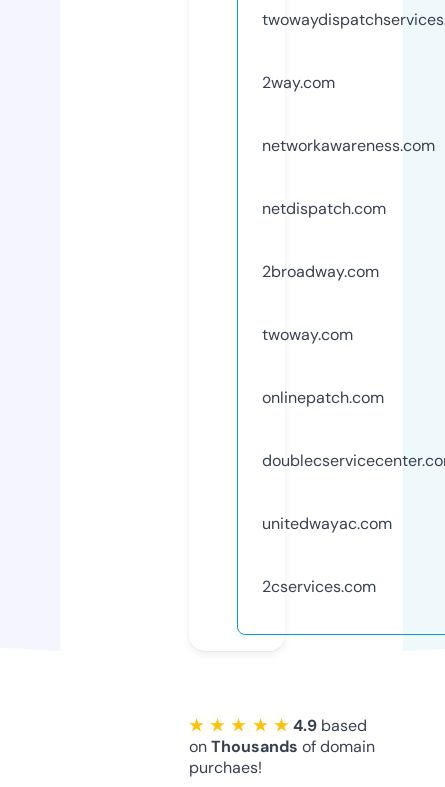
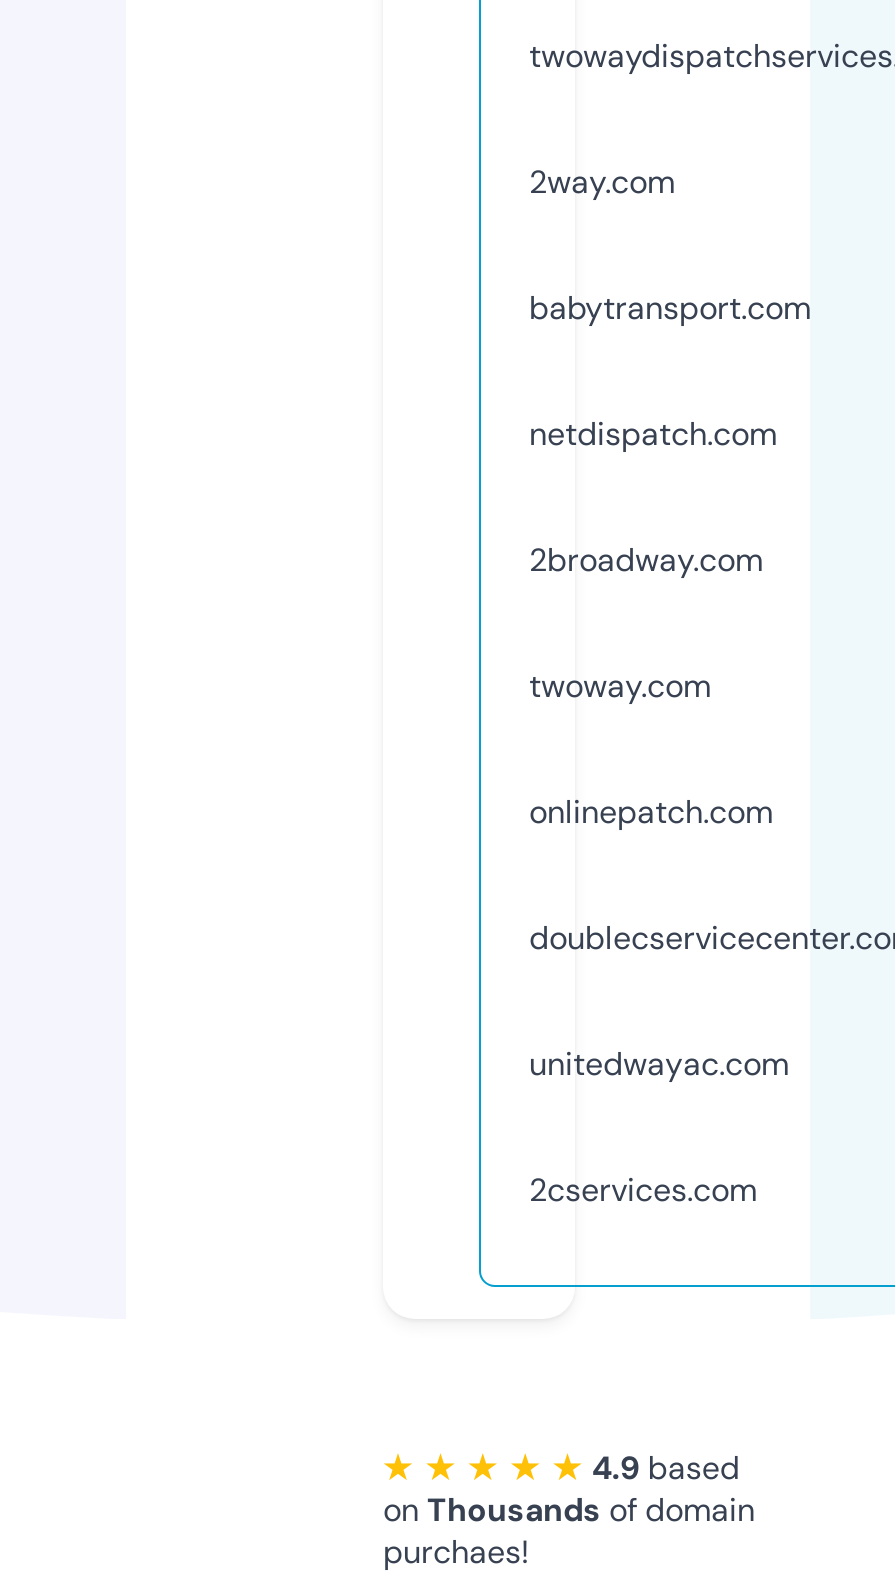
- networkawareness.com
+ babytransport.com
